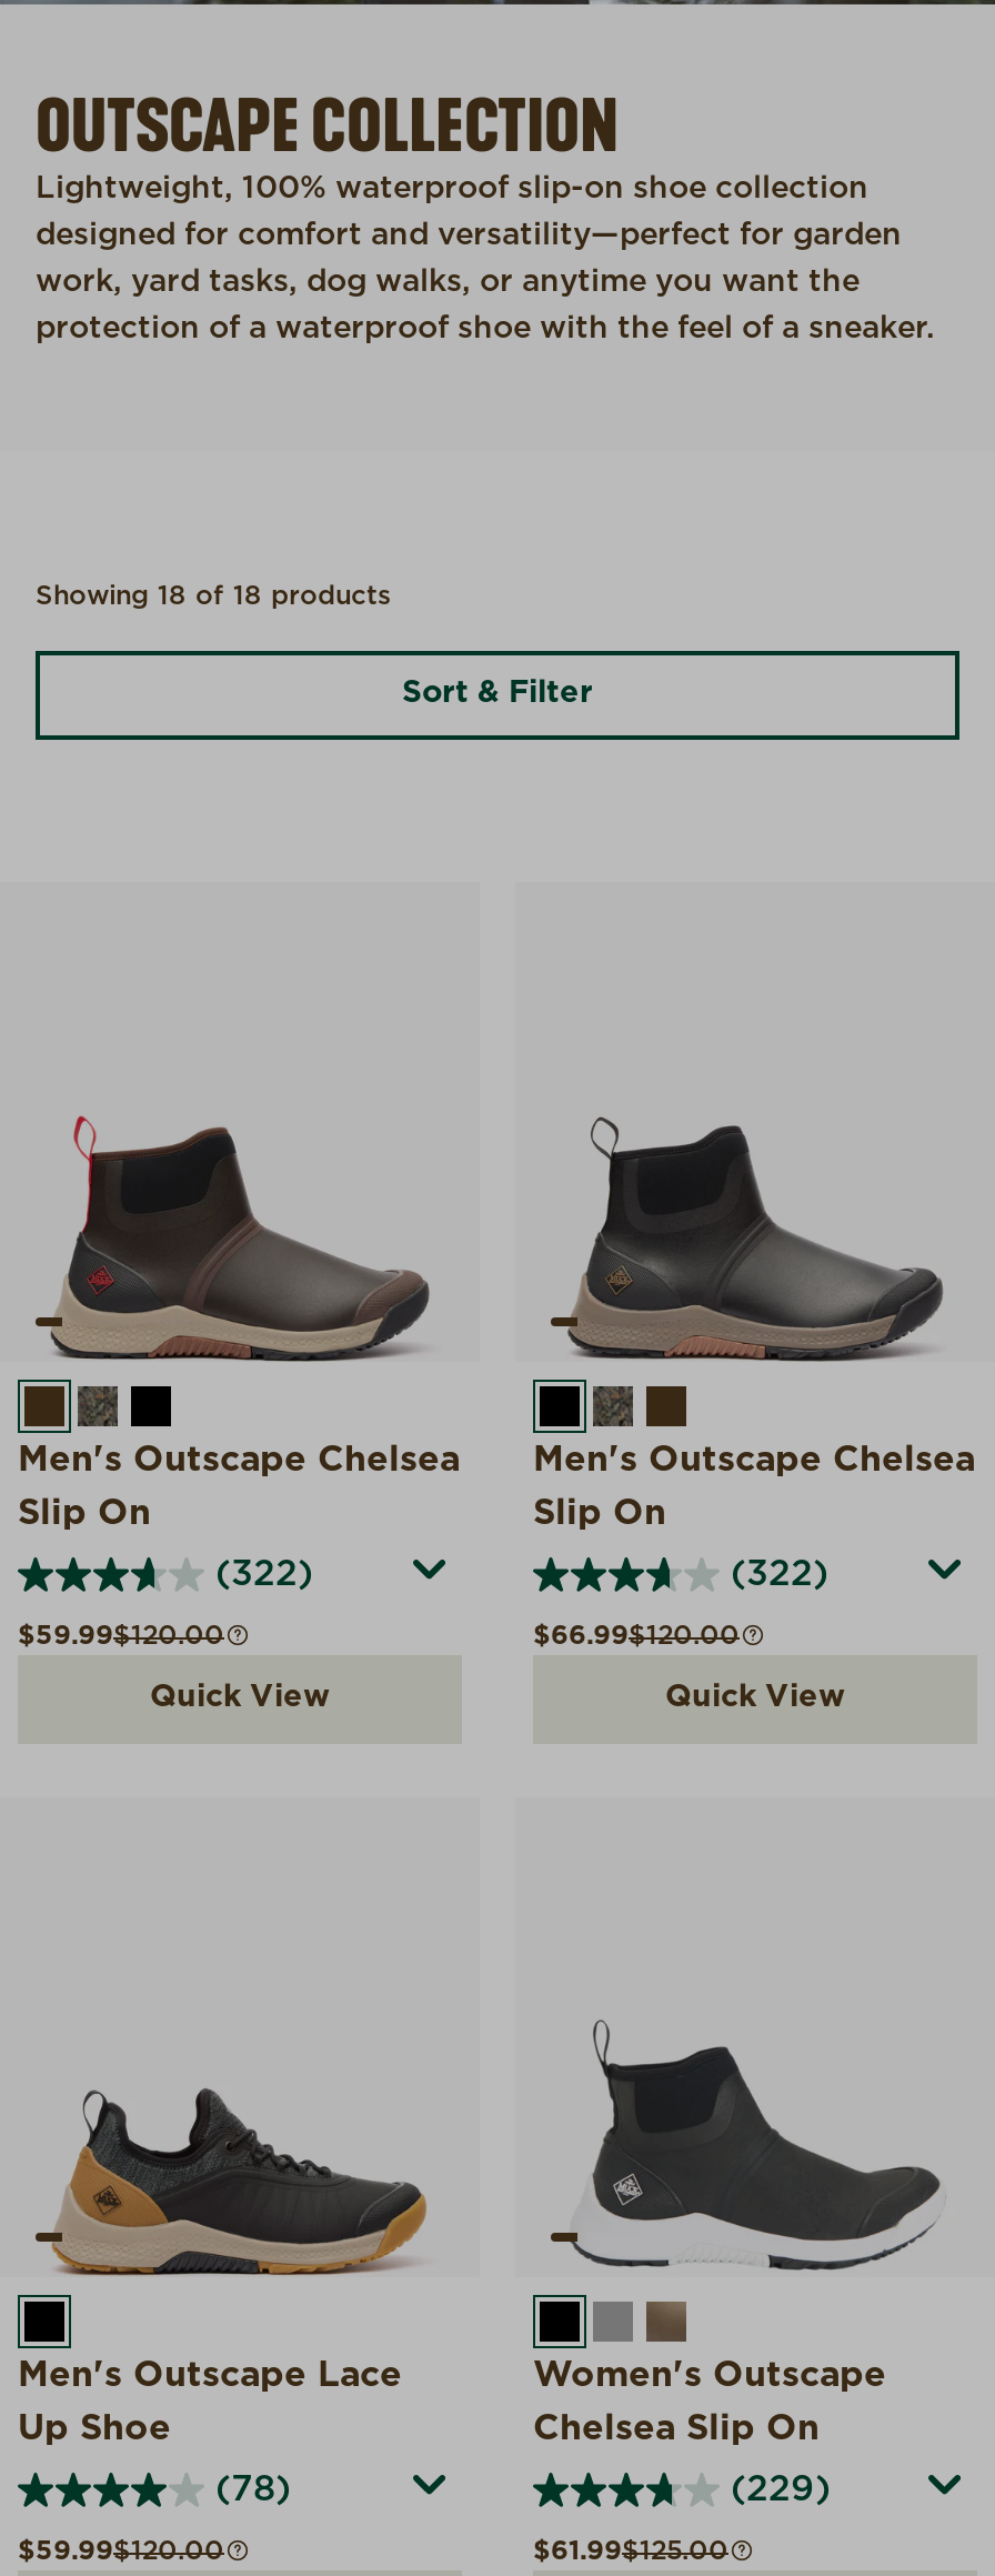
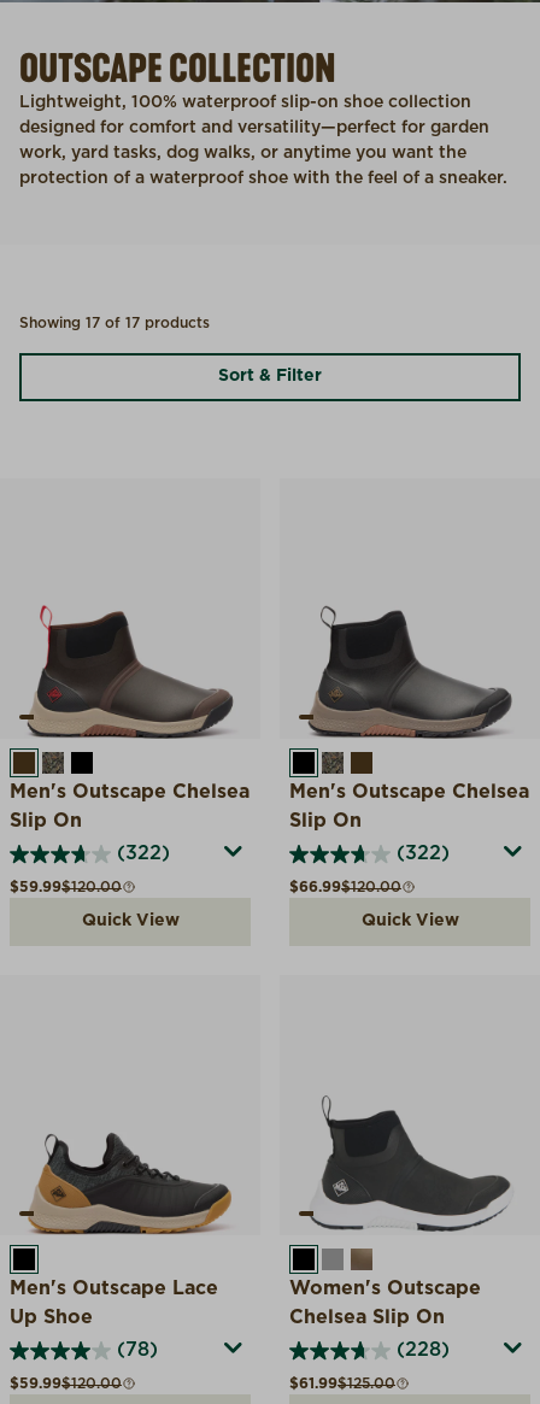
- Showing 18 of 18 products
+ Showing 17 of 17 products

- (229)
+ (228)
